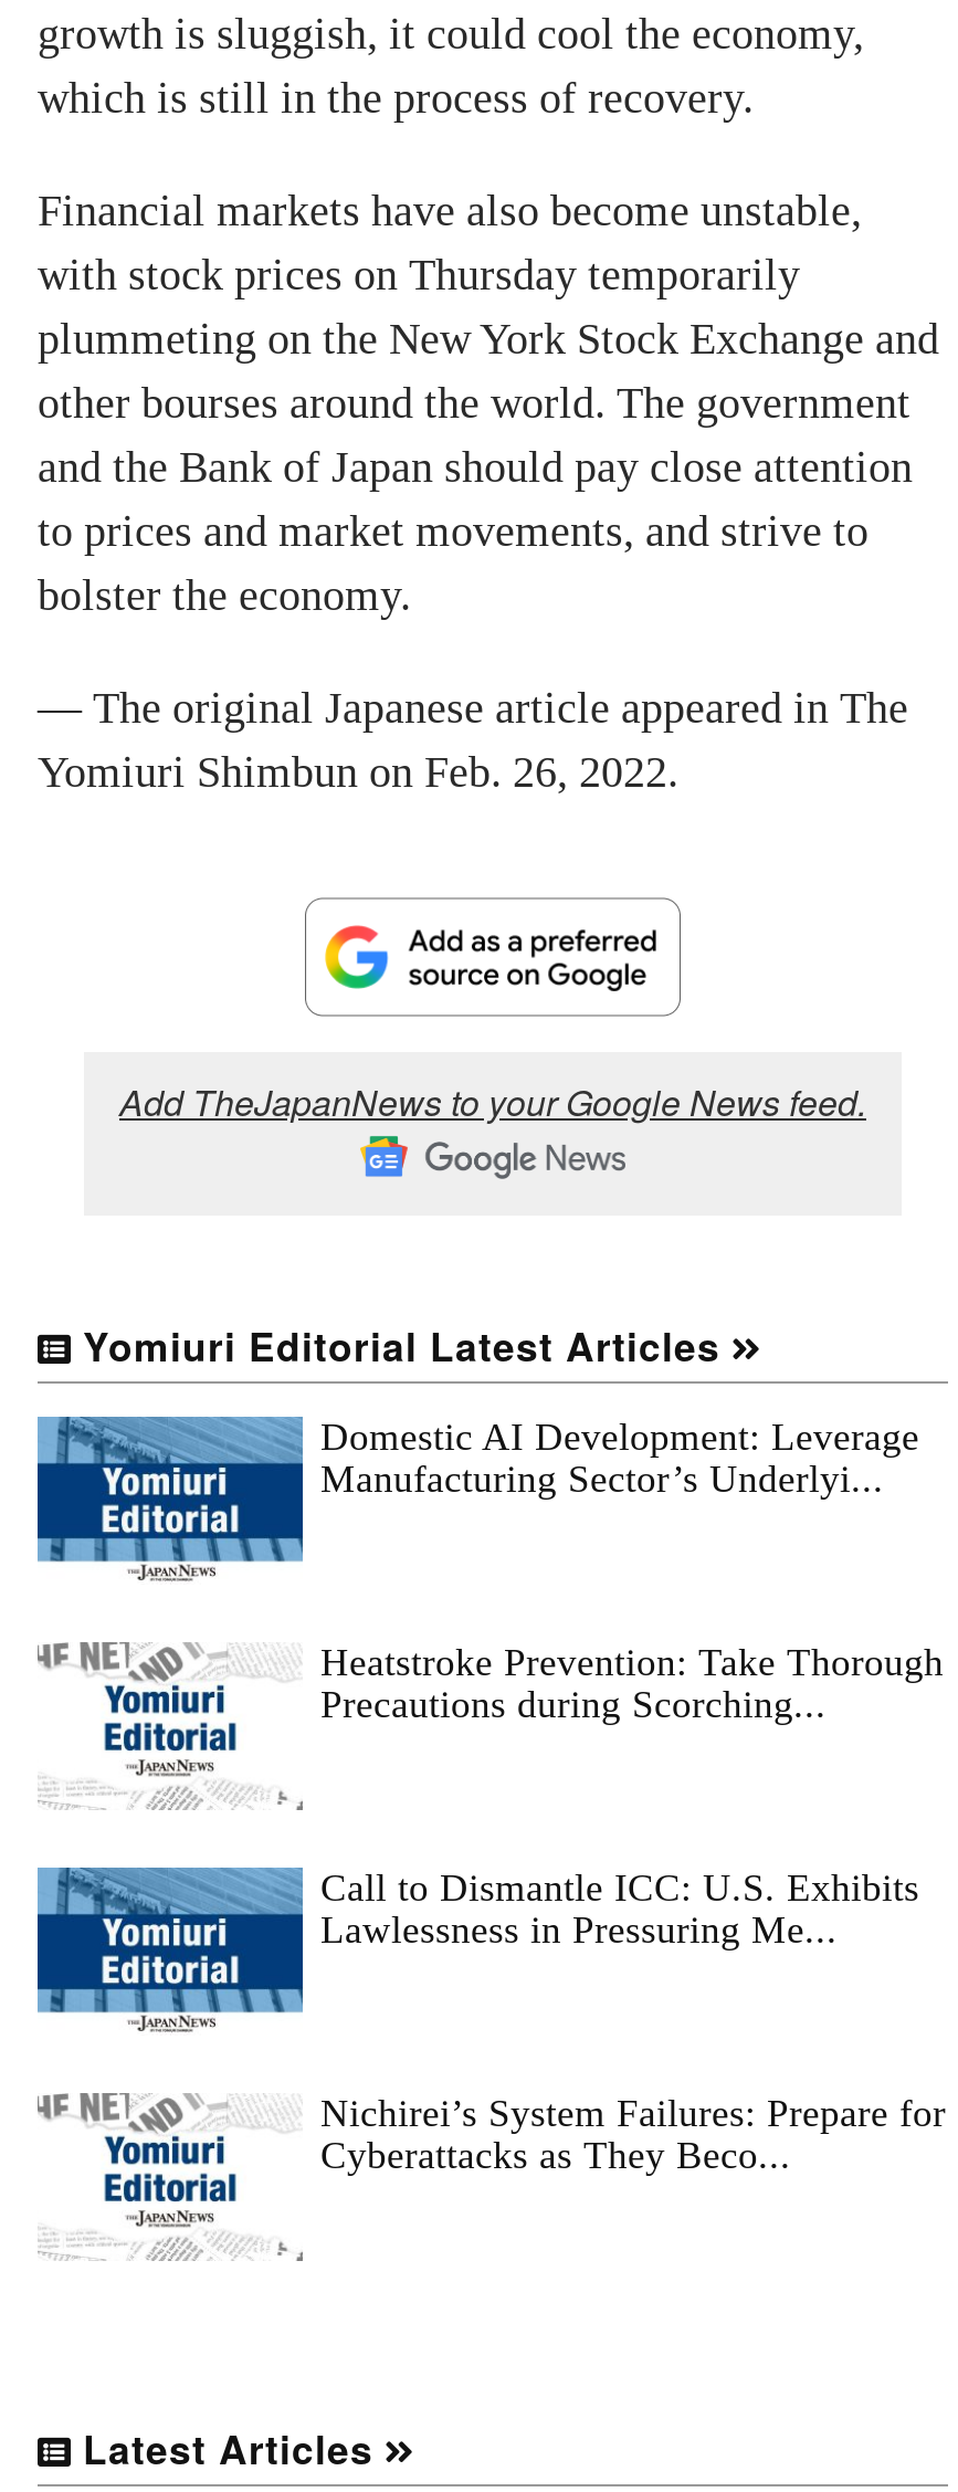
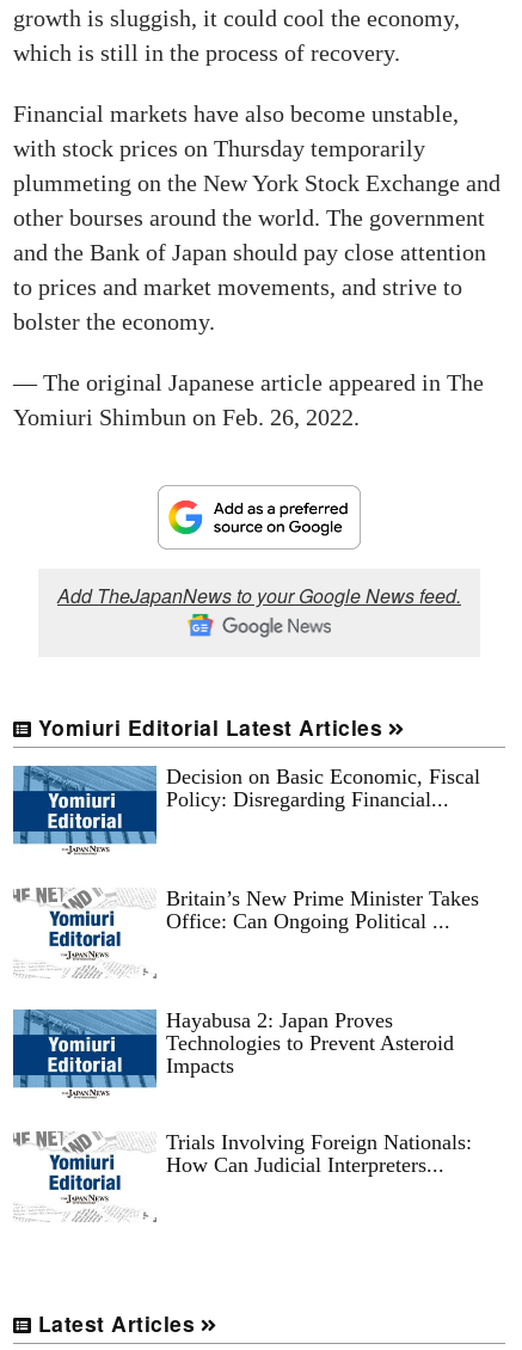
- Domestic AI Development: Leverage
- Manufacturing Sector’s Underlyi...
+ Decision on Basic Economic, Fiscal
+ Policy: Disregarding Financial...

- Heatstroke Prevention: Take Thorough
- Precautions during Scorching...
+ Britain’s New Prime Minister Takes
+ Office: Can Ongoing Political ...

- Call to Dismantle ICC: U.S. Exhibits
- Lawlessness in Pressuring Me...
+ Hayabusa 2: Japan Proves
+ Technologies to Prevent Asteroid
+ Impacts

- Nichirei’s System Failures: Prepare for
- Cyberattacks as They Beco...
+ Trials Involving Foreign Nationals:
+ How Can Judicial Interpreters...
